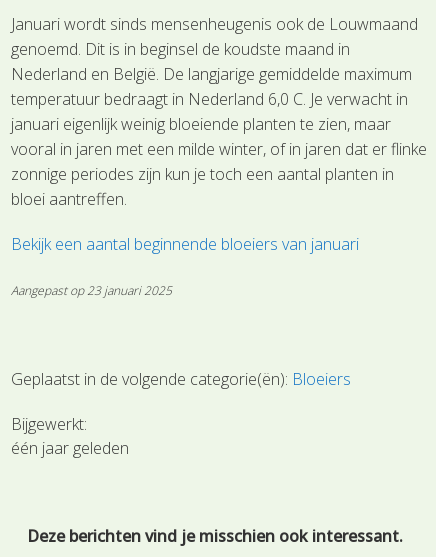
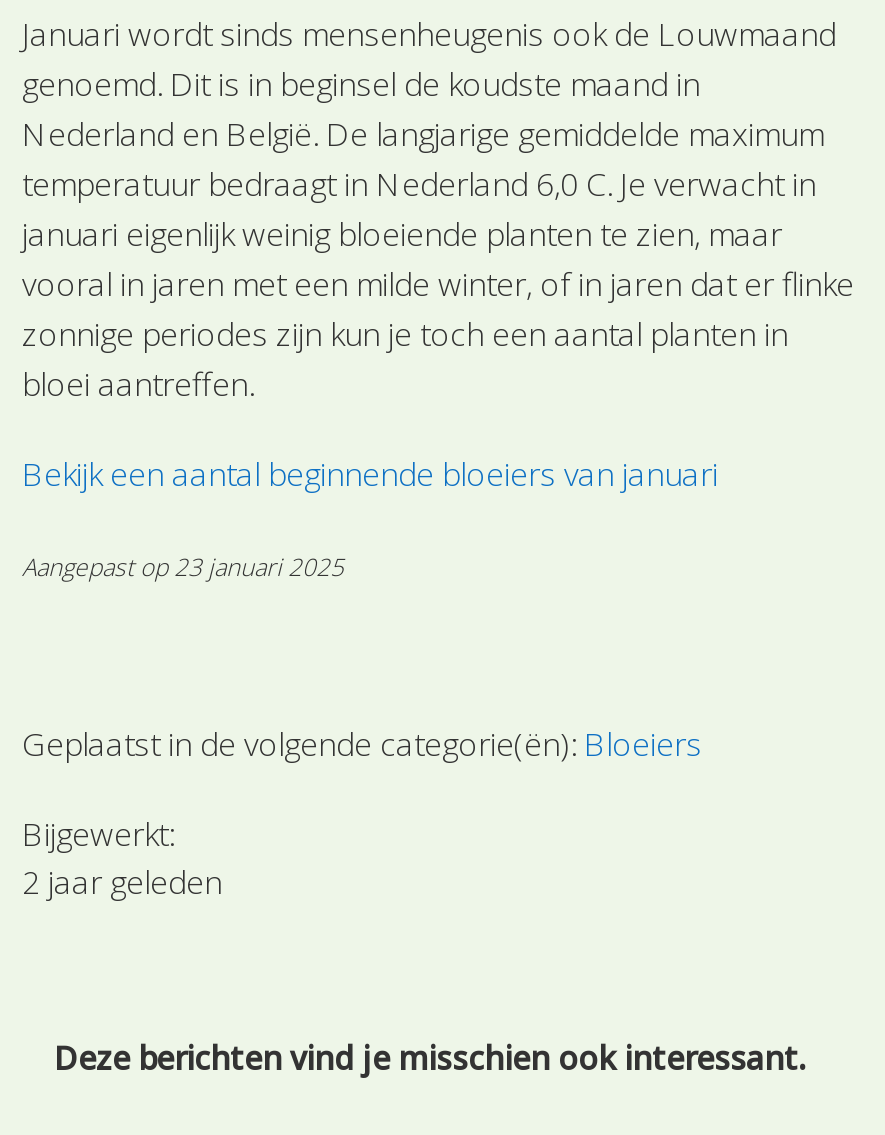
- één jaar geleden
+ 2 jaar geleden
